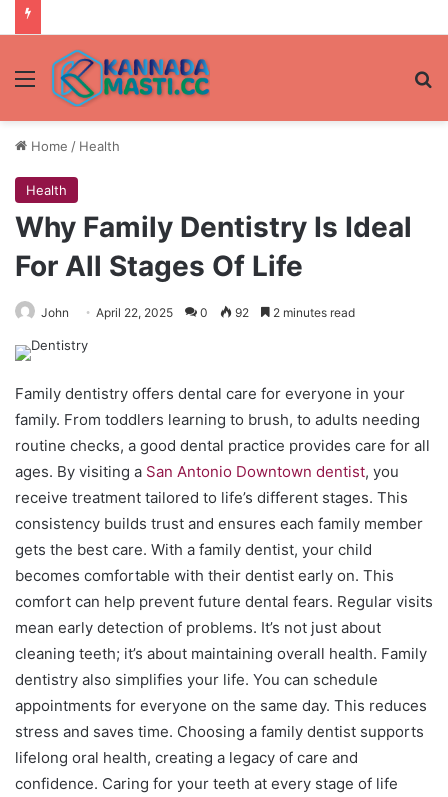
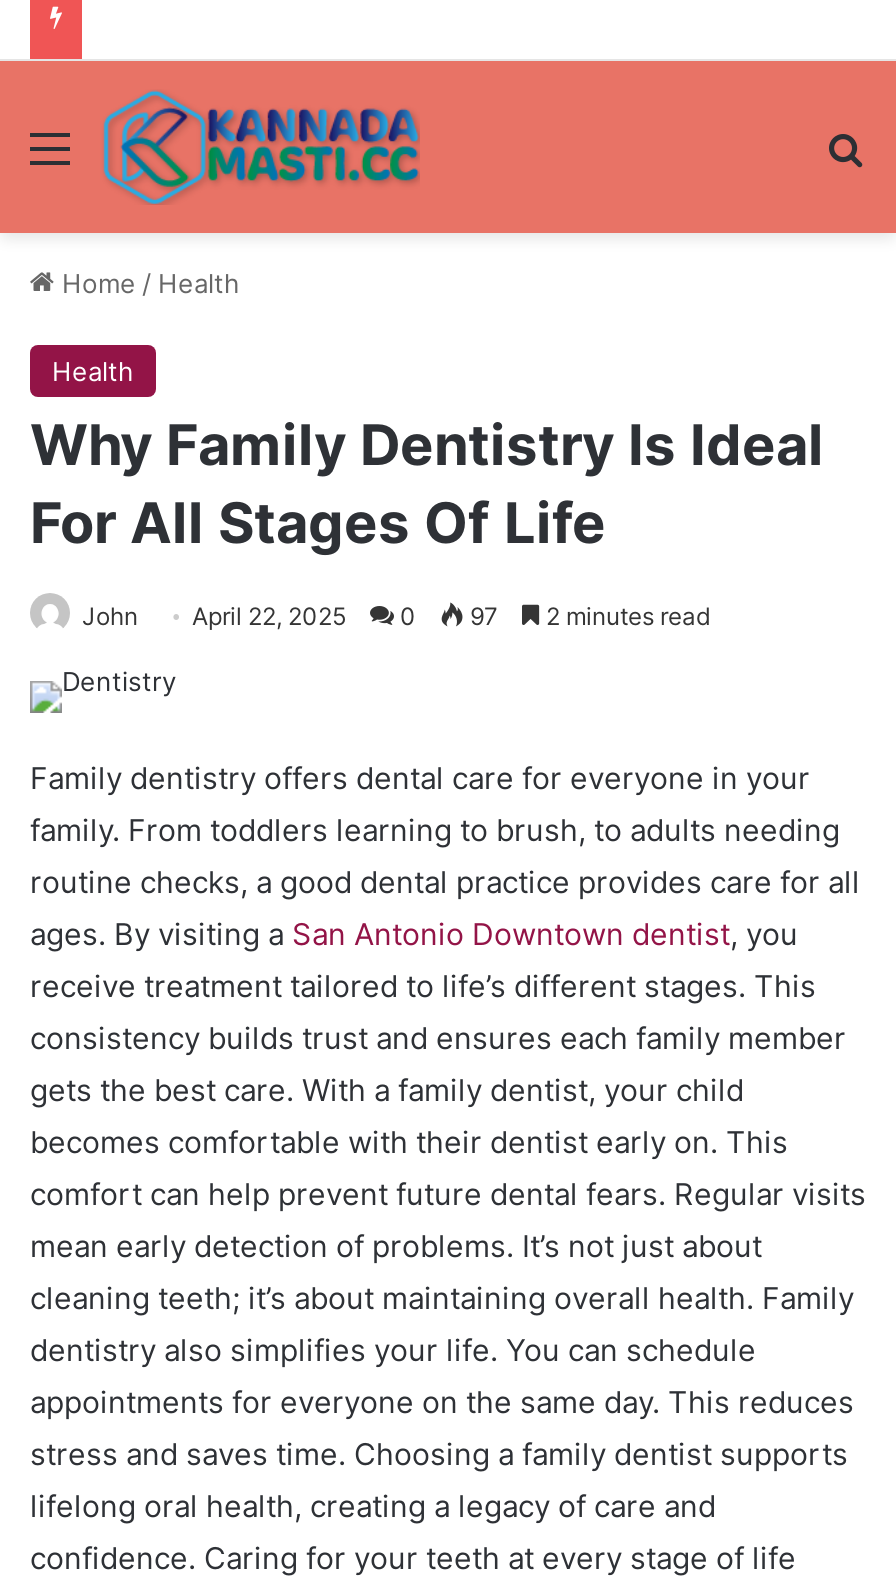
- John April 22, 2025 0 92 2 minutes read
+ John April 22, 2025 0 97 2 minutes read
